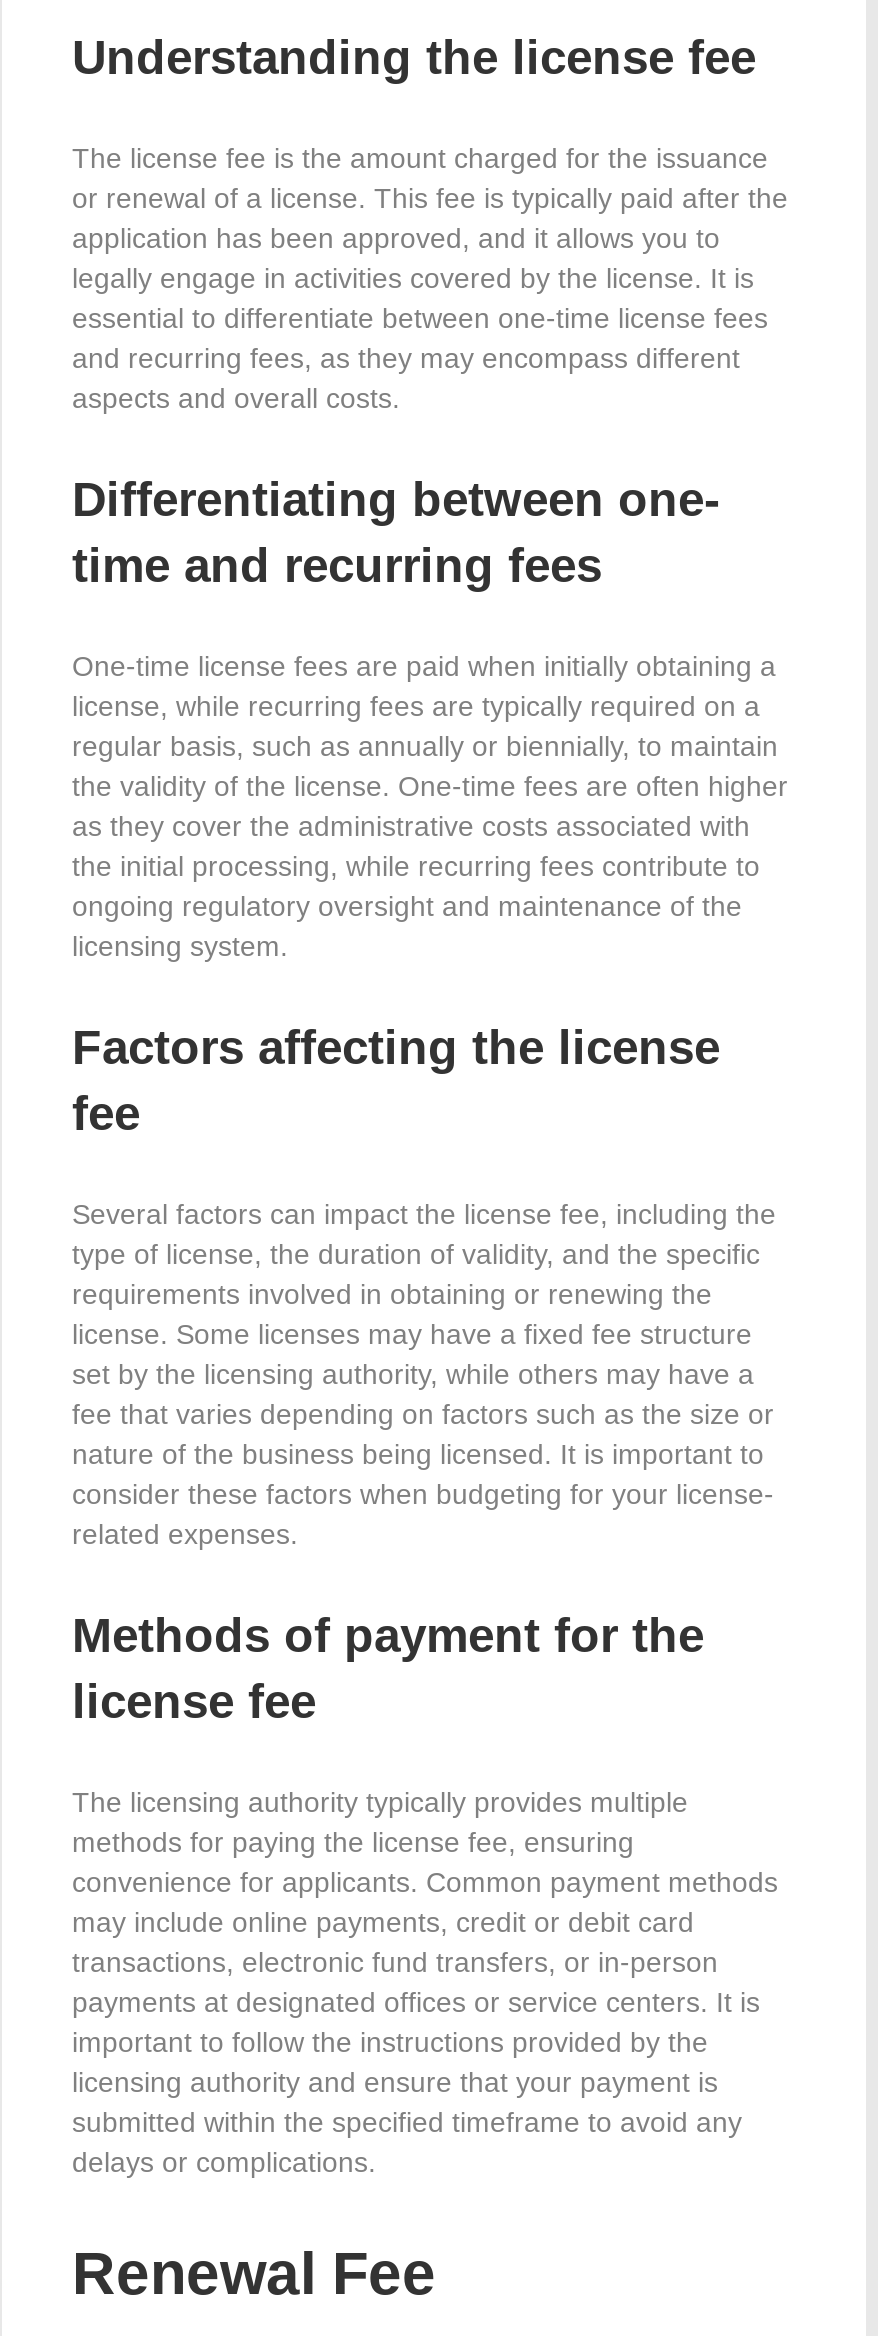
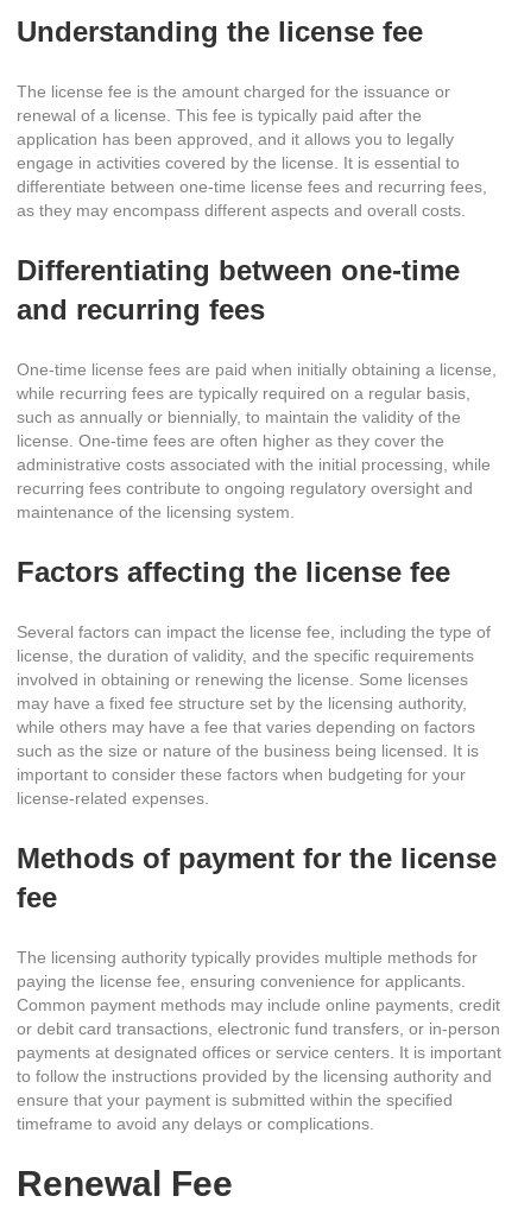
- The license fee is the amount charged for the issuance
- or renewal of a license. This fee is typically paid after the
- application has been approved, and it allows you to
- legally engage in activities covered by the license. It is
- essential to differentiate between one-time license fees
- and recurring fees, as they may encompass different
- aspects and overall costs.
- Differentiating between one-
- time and recurring fees
- One-time license fees are paid when initially obtaining a
- license, while recurring fees are typically required on a
- regular basis, such as annually or biennially, to maintain
- the validity of the license. One-time fees are often higher
- as they cover the administrative costs associated with
- the initial processing, while recurring fees contribute to
- ongoing regulatory oversight and maintenance of the
- licensing system.
- Factors affecting the license
+ The license fee is the amount charged for the issuance or
+ renewal of a license. This fee is typically paid after the
+ application has been approved, and it allows you to legally
+ engage in activities covered by the license. It is essential to
+ differentiate between one-time license fees and recurring fees,
+ as they may encompass different aspects and overall costs.
+ Differentiating between one-time
+ and recurring fees
+ One-time license fees are paid when initially obtaining a license,
+ while recurring fees are typically required on a regular basis,
+ such as annually or biennially, to maintain the validity of the
+ license. One-time fees are often higher as they cover the
+ administrative costs associated with the initial processing, while
+ recurring fees contribute to ongoing regulatory oversight and
+ maintenance of the licensing system.
+ Factors affecting the license fee
+ Several factors can impact the license fee, including the type of
+ license, the duration of validity, and the specific requirements
+ involved in obtaining or renewing the license. Some licenses
+ may have a fixed fee structure set by the licensing authority,
+ while others may have a fee that varies depending on factors
+ such as the size or nature of the business being licensed. It is
+ important to consider these factors when budgeting for your
+ license-related expenses.
+ Methods of payment for the license

moved down: fee

- Several factors can impact the license fee, including the
- type of license, the duration of validity, and the specific
- requirements involved in obtaining or renewing the
- license. Some licenses may have a fixed fee structure
- set by the licensing authority, while others may have a
- fee that varies depending on factors such as the size or
- nature of the business being licensed. It is important to
- consider these factors when budgeting for your license-
- related expenses.
- Methods of payment for the
- license fee
- The licensing authority typically provides multiple
- methods for paying the license fee, ensuring
- convenience for applicants. Common payment methods
- may include online payments, credit or debit card
- transactions, electronic fund transfers, or in-person
- payments at designated offices or service centers. It is
- important to follow the instructions provided by the
- licensing authority and ensure that your payment is
- submitted within the specified timeframe to avoid any
- delays or complications.
+ The licensing authority typically provides multiple methods for
+ paying the license fee, ensuring convenience for applicants.
+ Common payment methods may include online payments, credit
+ or debit card transactions, electronic fund transfers, or in-person
+ payments at designated offices or service centers. It is important
+ to follow the instructions provided by the licensing authority and
+ ensure that your payment is submitted within the specified
+ timeframe to avoid any delays or complications.
